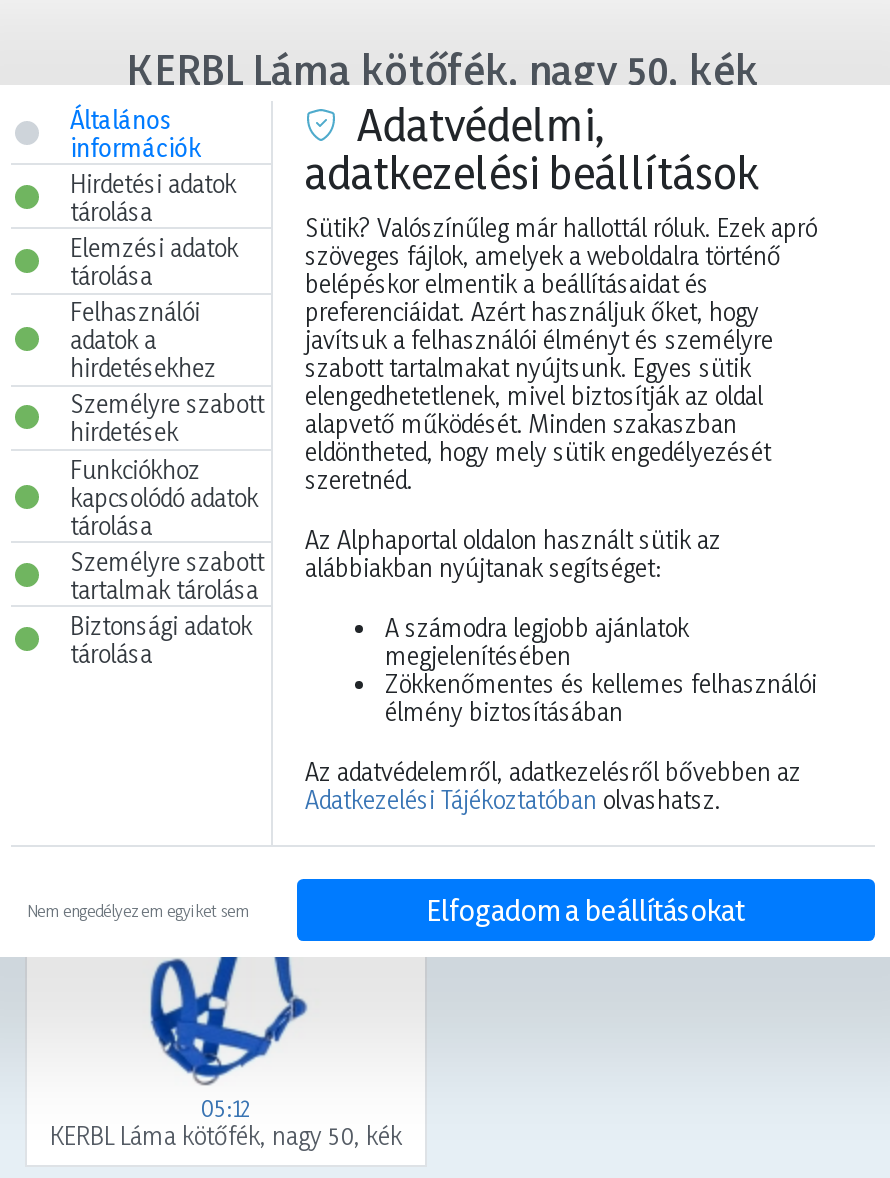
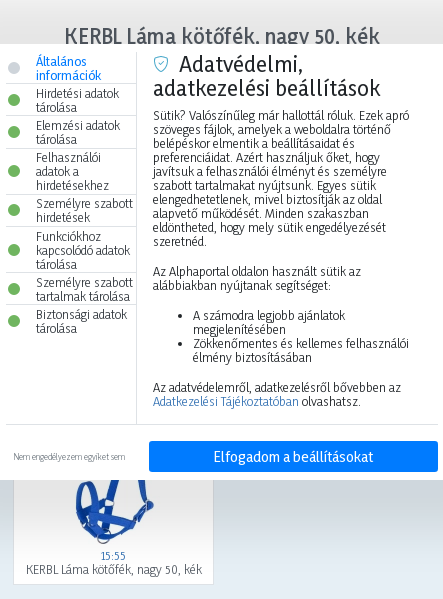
- 05:12
+ 15:55
